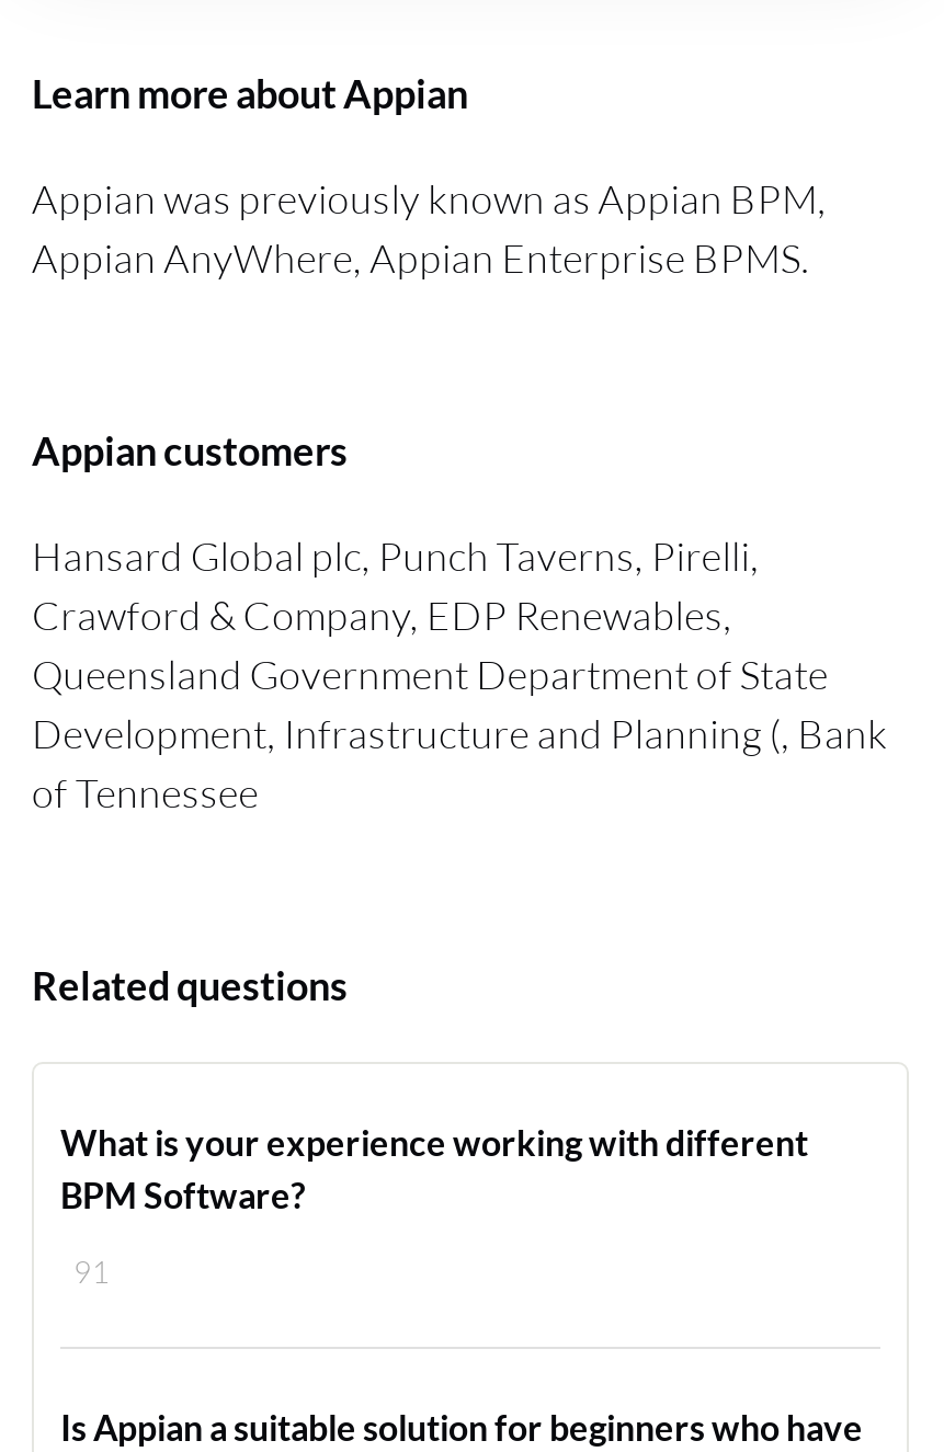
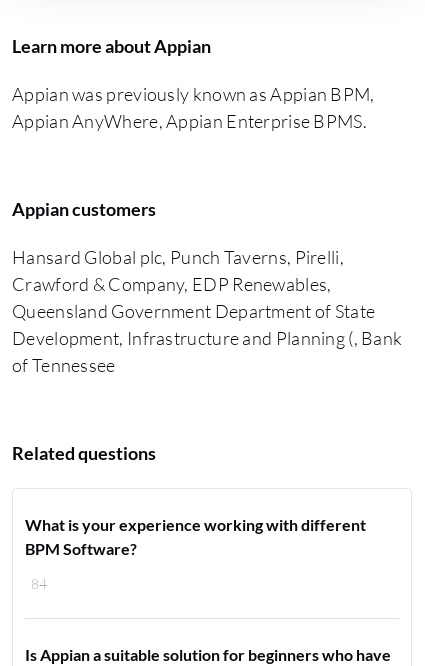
- 91
+ 84
